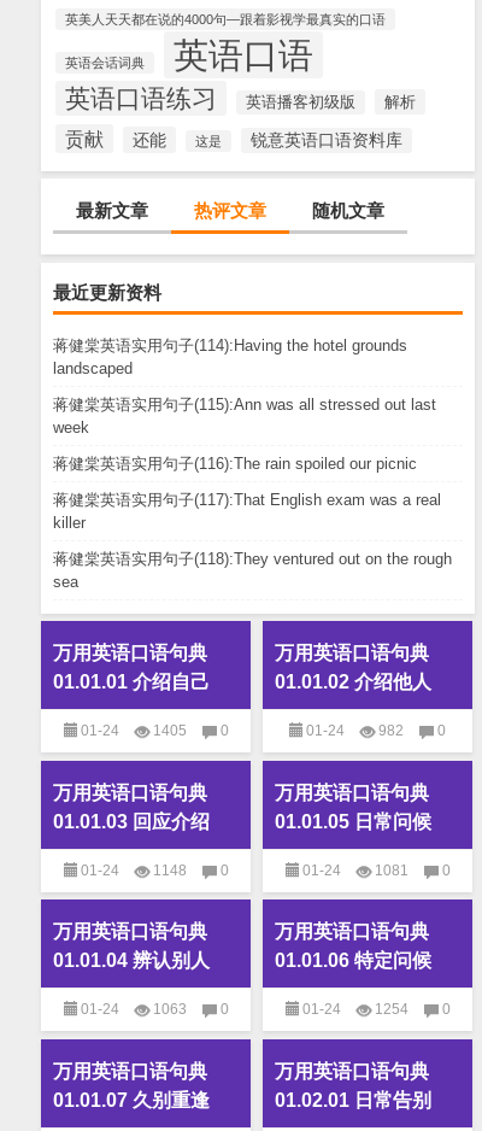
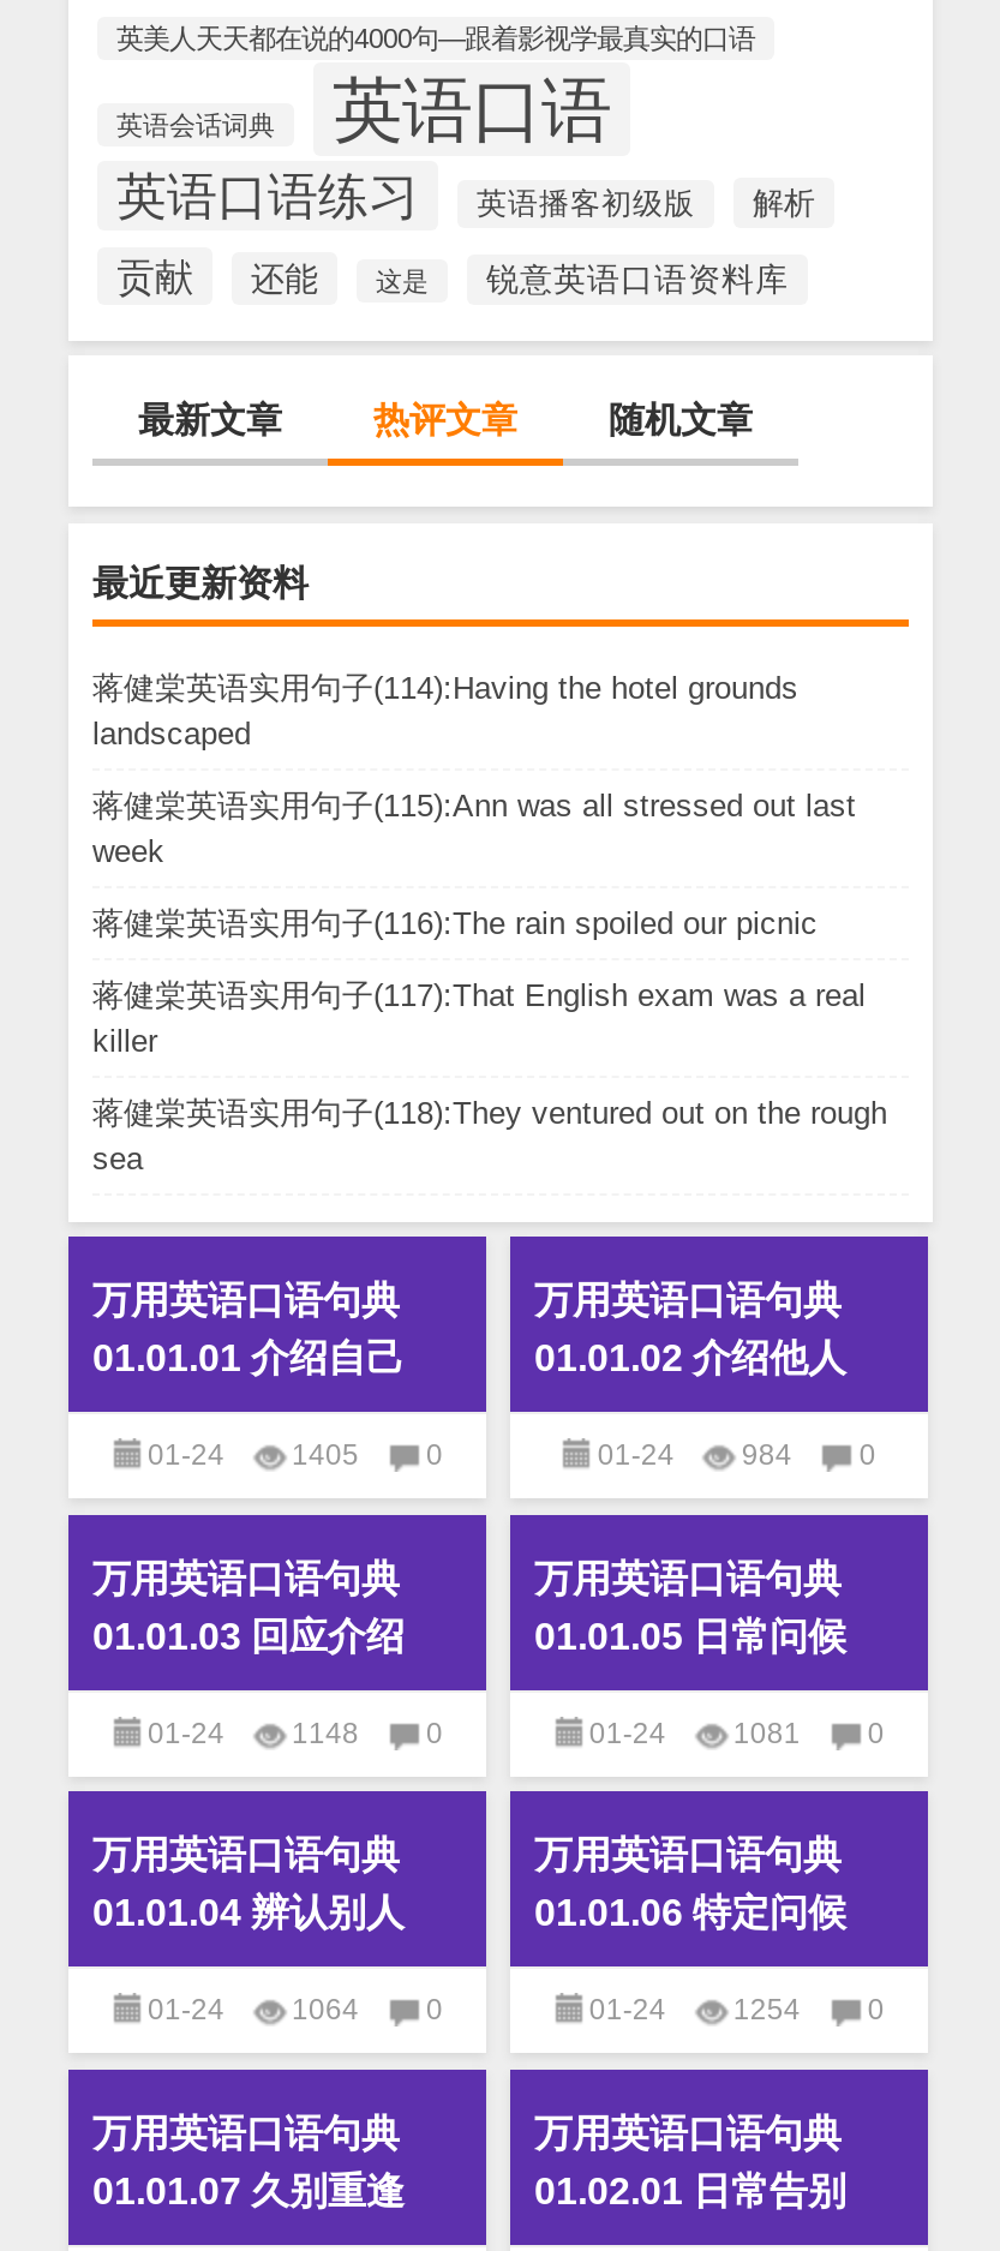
- 01-24 982 0
+ 01-24 984 0

- 01-24 1063 0
+ 01-24 1064 0
